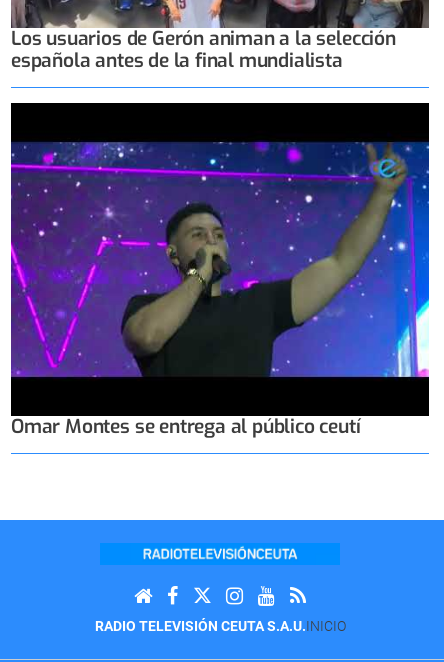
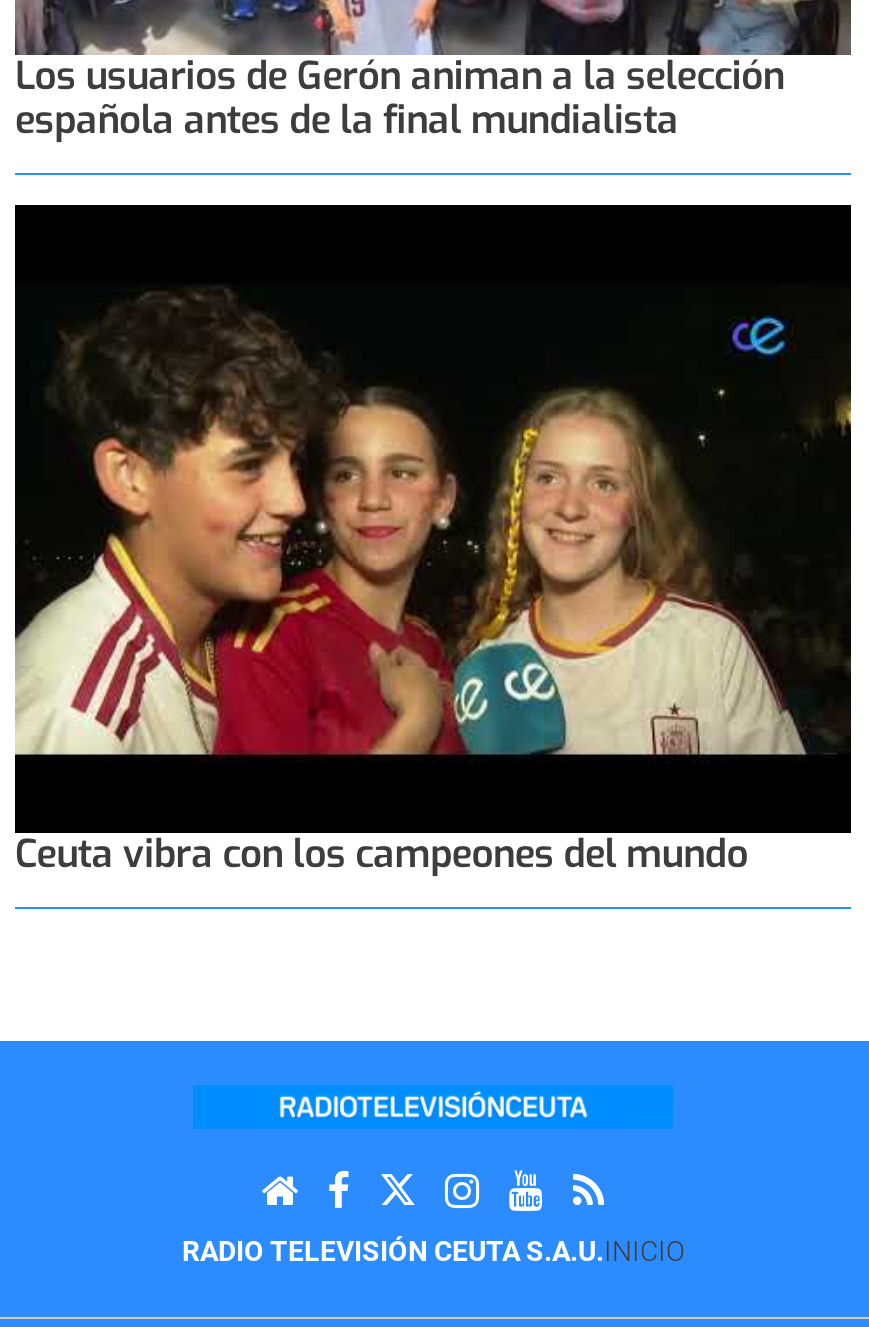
- [image]
- Omar Montes se entrega al público ceutí
+ [image]
+ Ceuta vibra con los campeones del mundo
